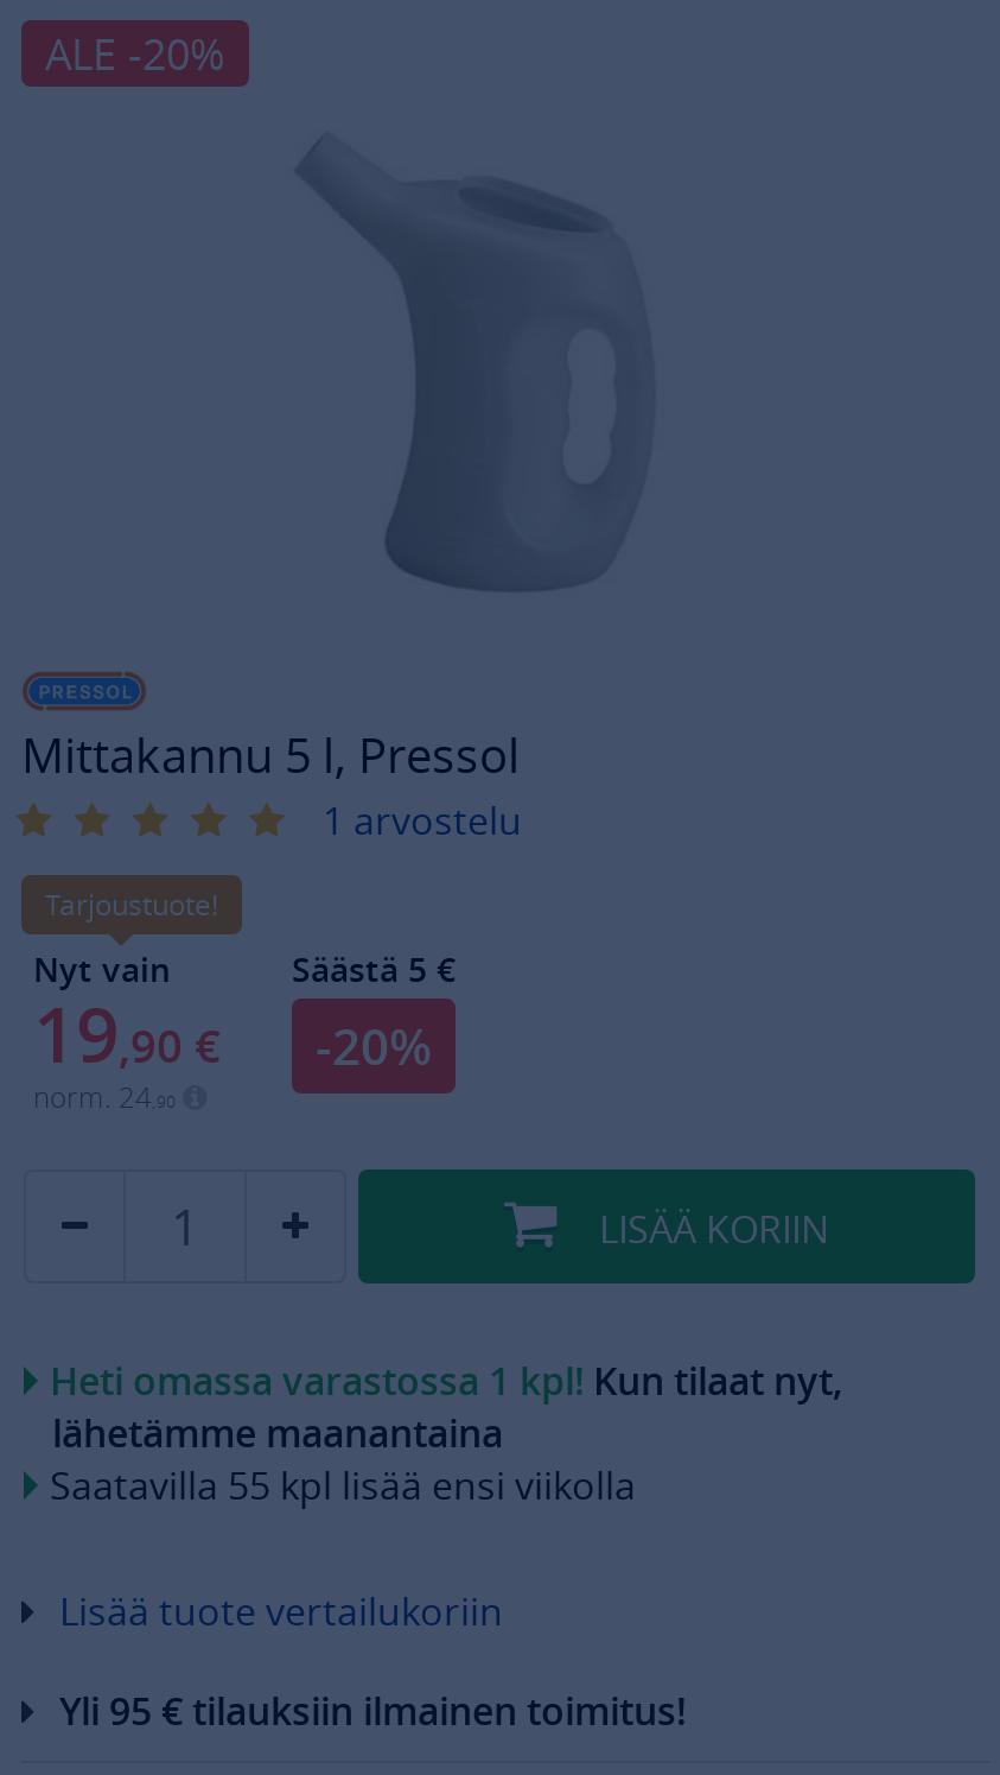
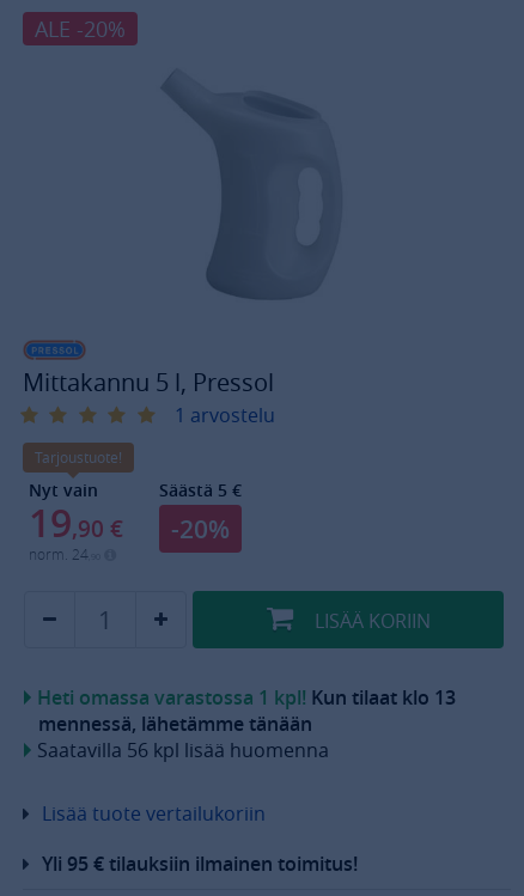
- Heti omassa varastossa 1 kpl! Kun tilaat nyt,
- lähetämme maanantaina
- Saatavilla 55 kpl lisää ensi viikolla
+ Heti omassa varastossa 1 kpl! Kun tilaat klo 13
+ mennessä, lähetämme tänään
+ Saatavilla 56 kpl lisää huomenna
